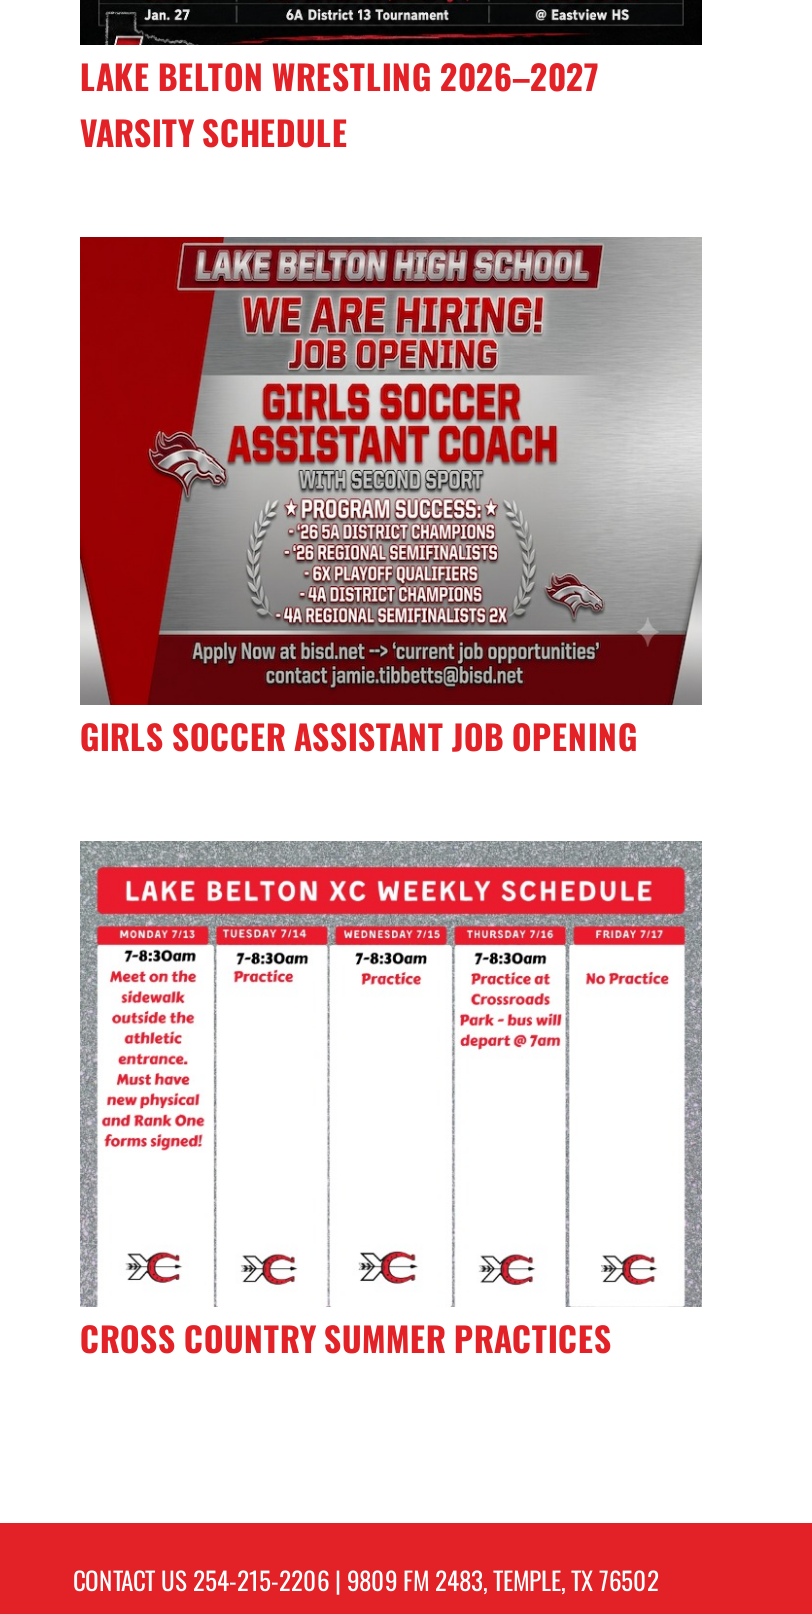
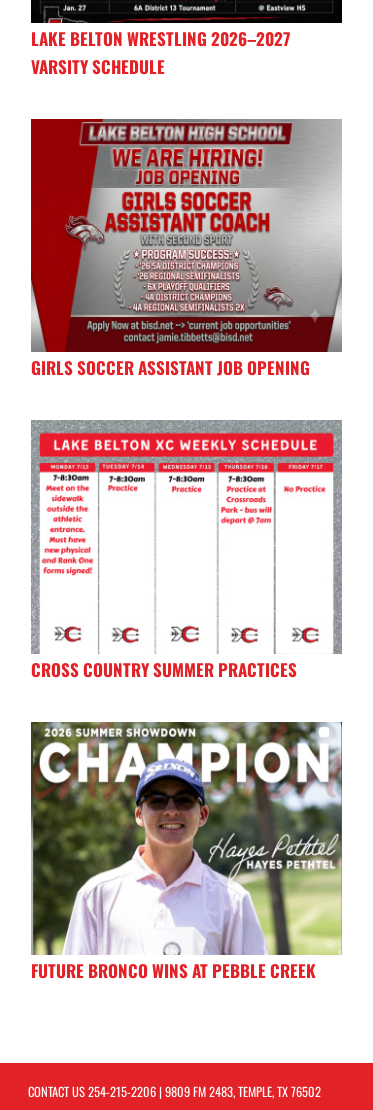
+ [image]
+ FUTURE BRONCO WINS AT PEBBLE CREEK
